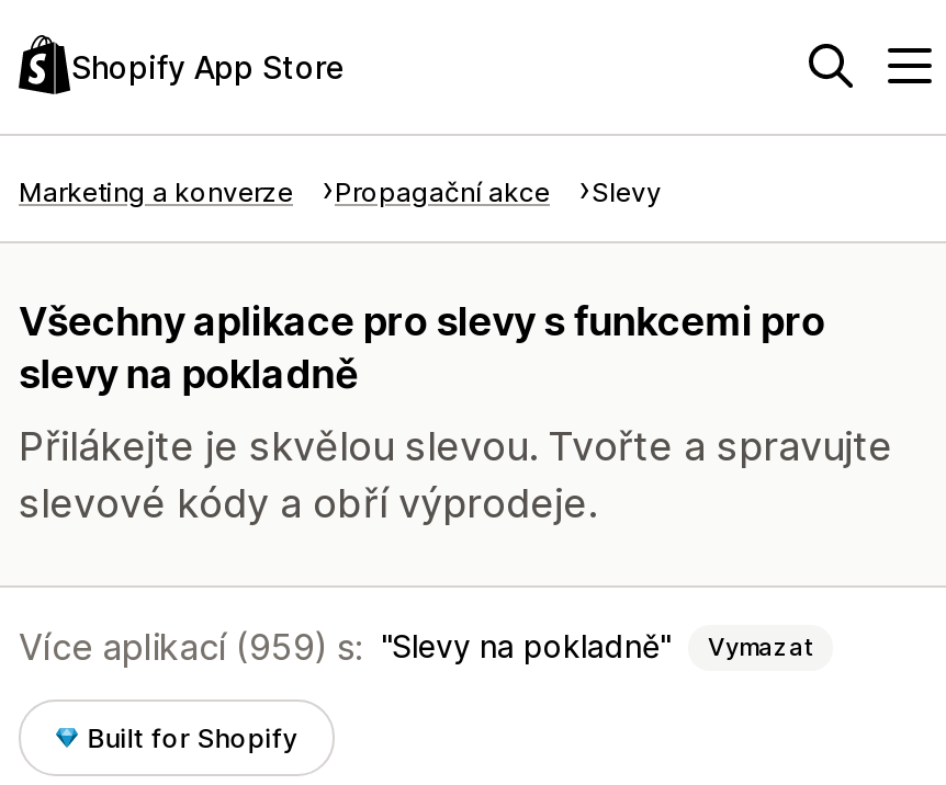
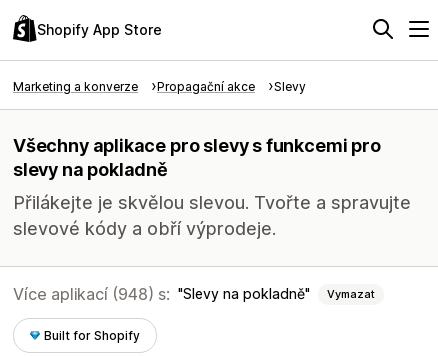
- Více aplikací (959) s:
+ Více aplikací (948) s:
